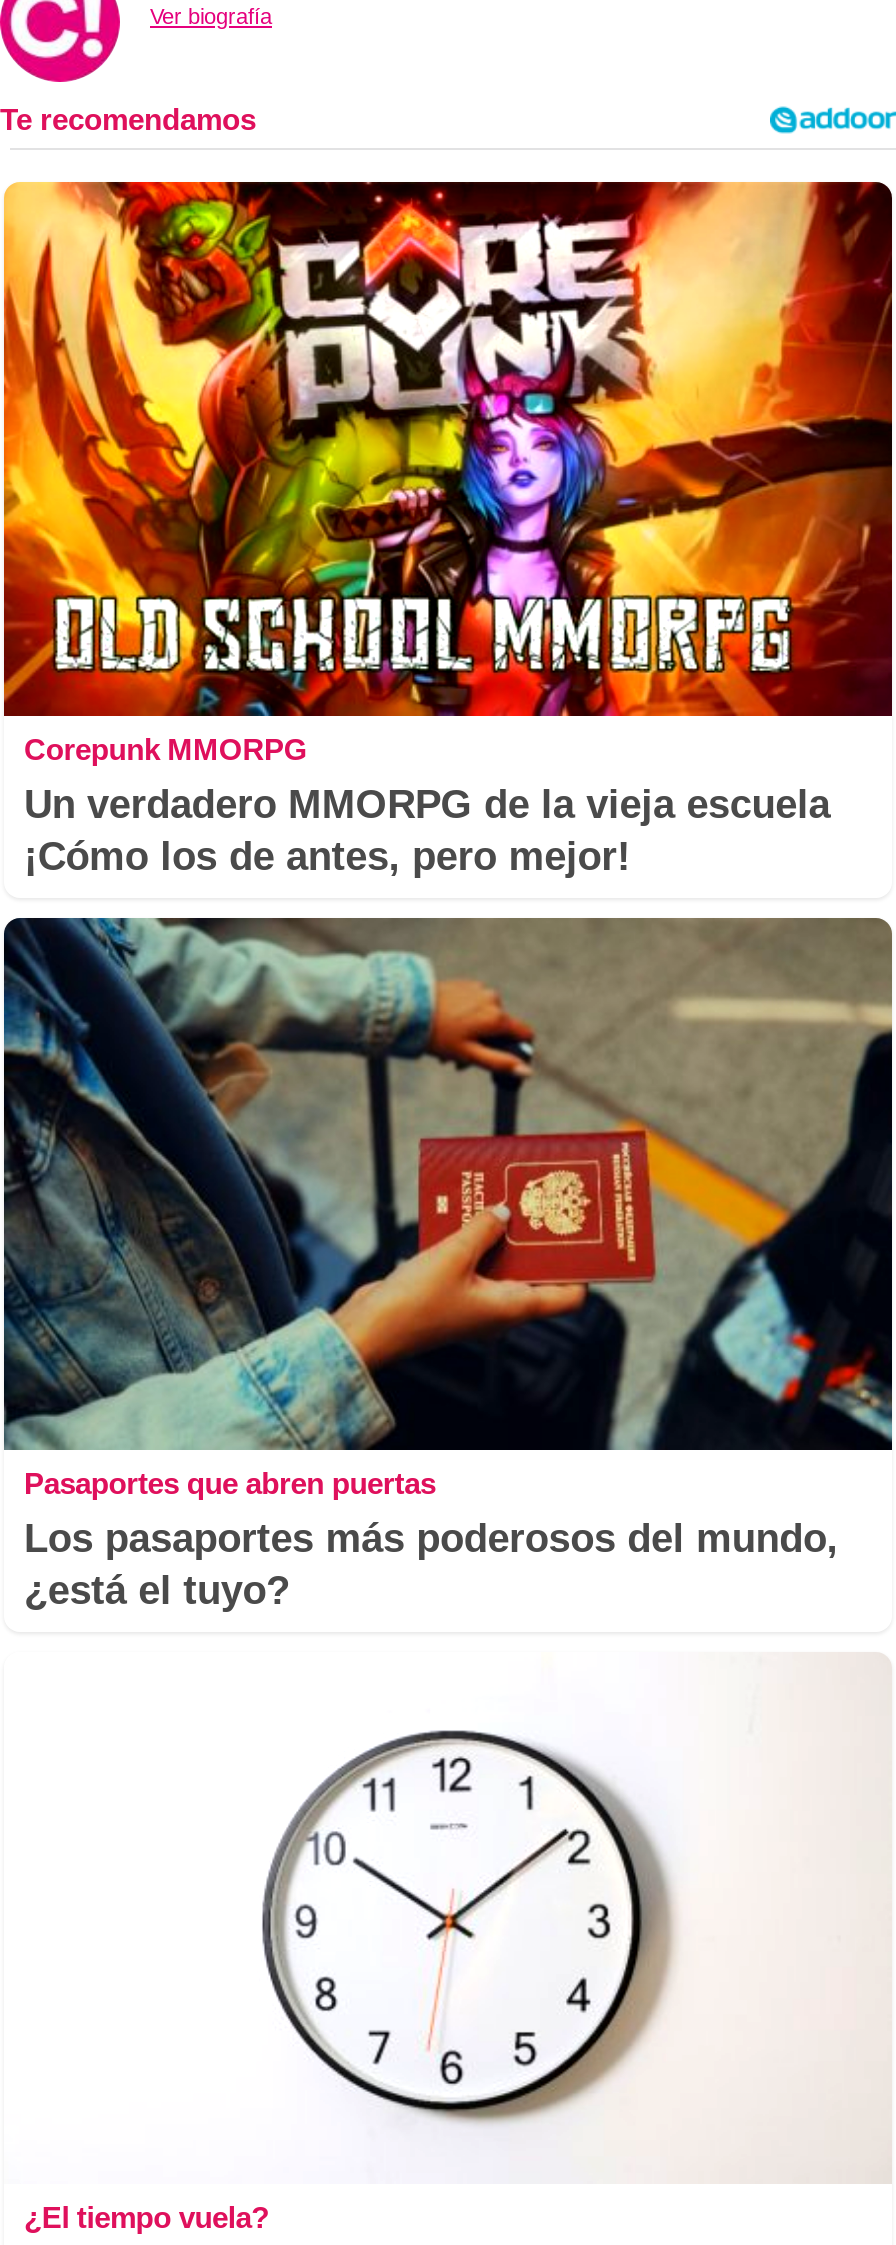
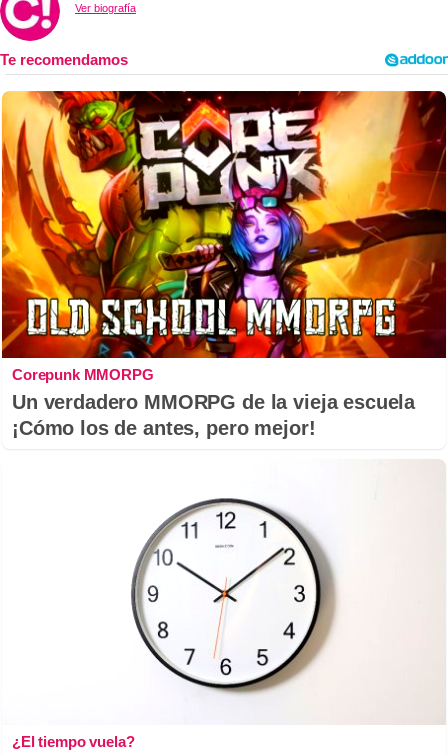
- [image]
- Pasaportes que abren puertas
- Los pasaportes más poderosos del mundo,
- ¿está el tuyo?
